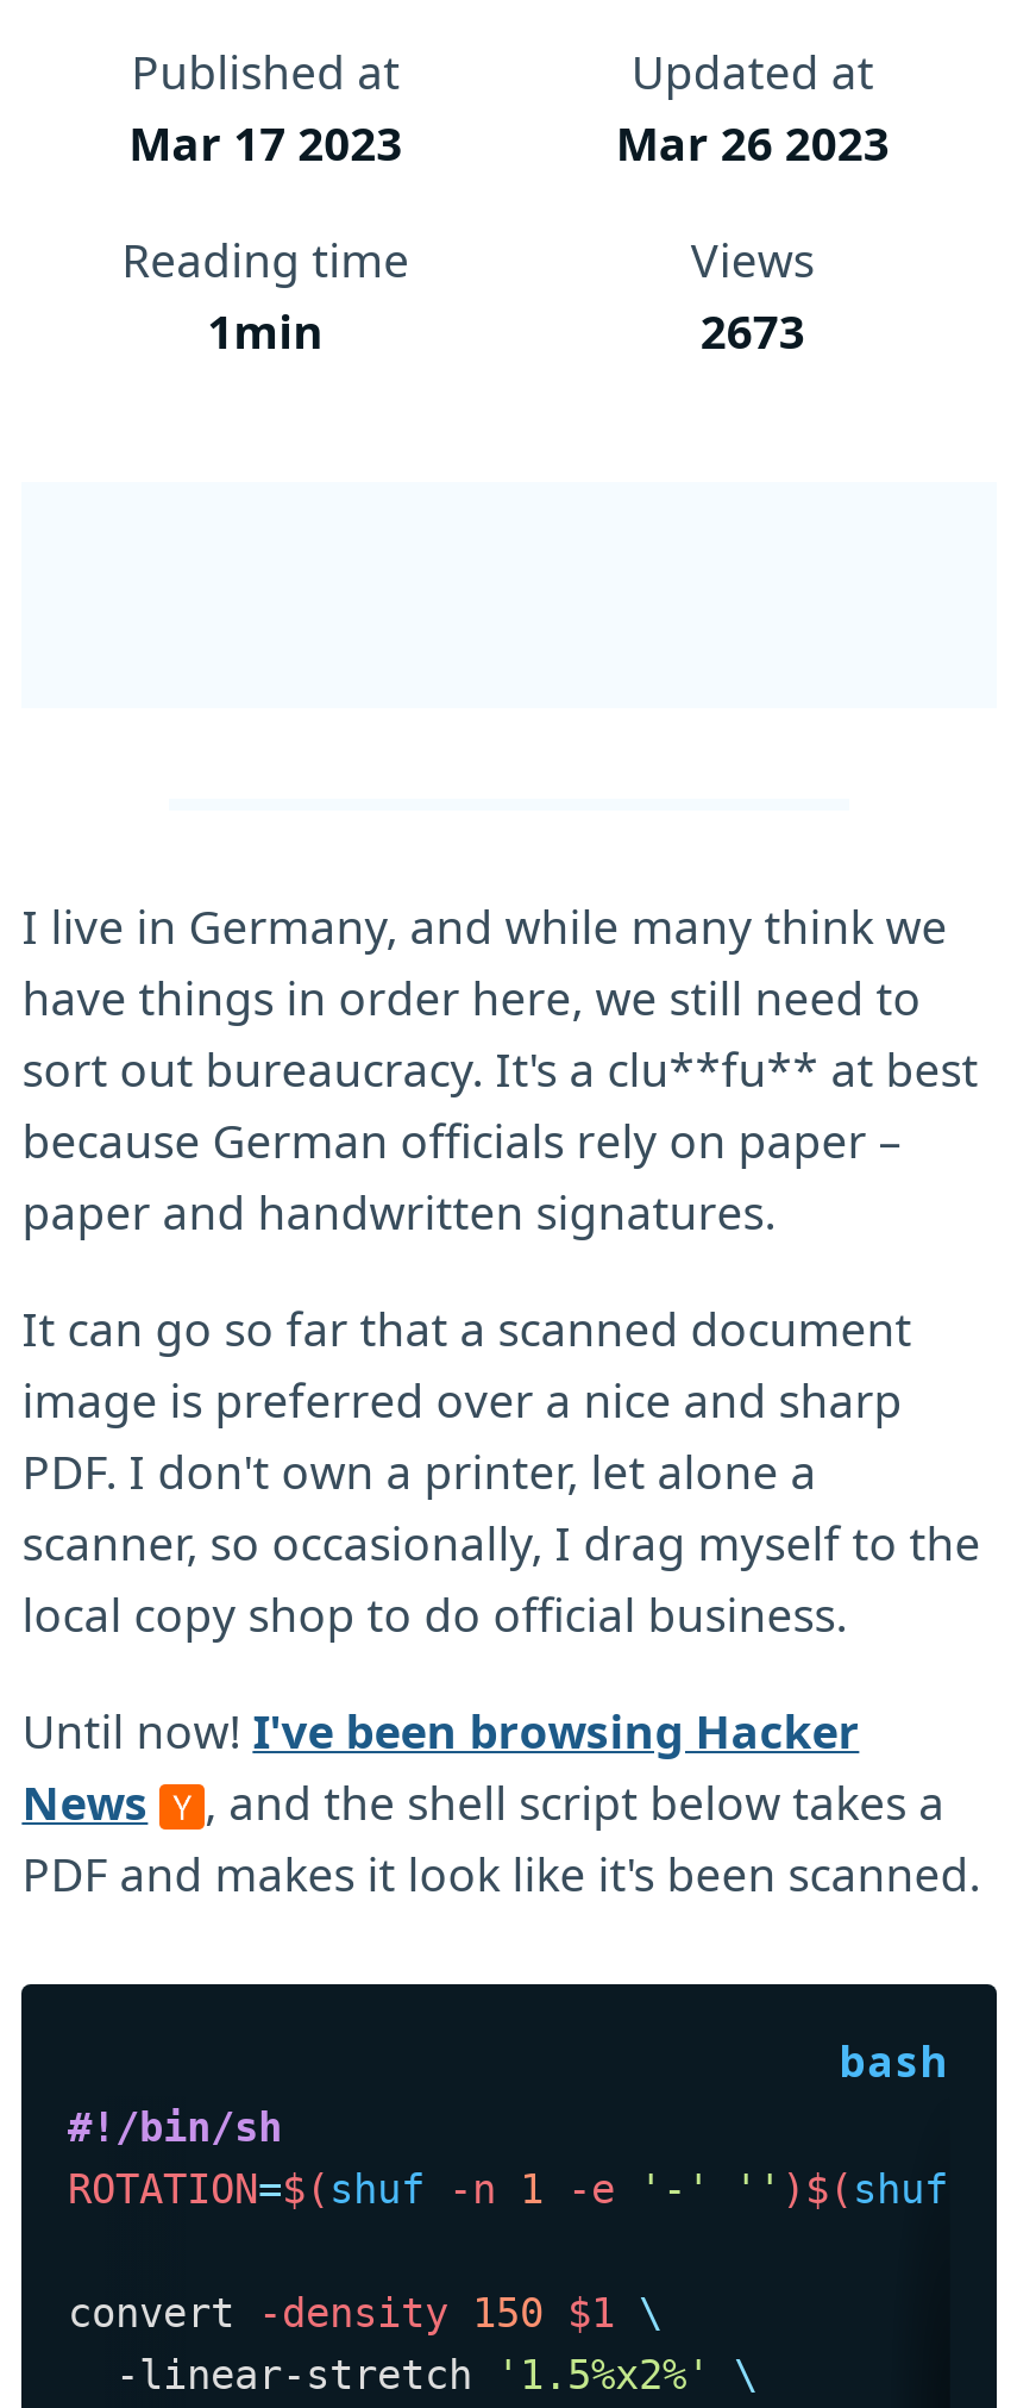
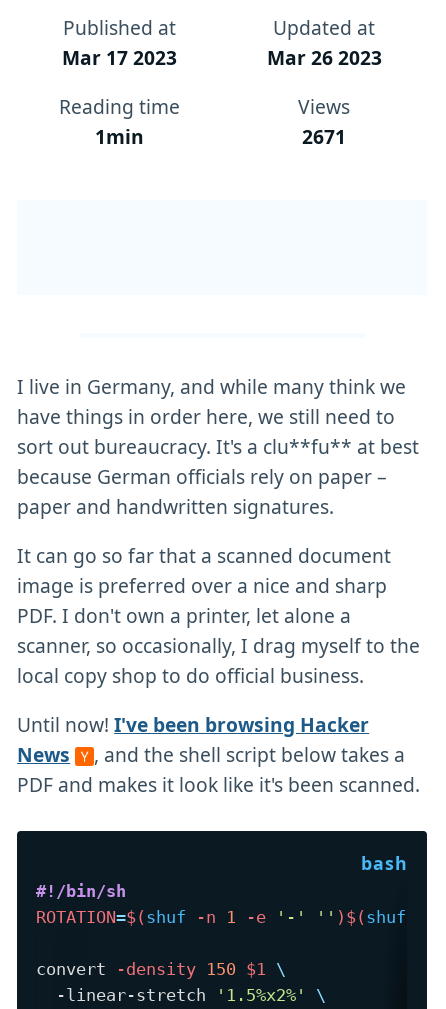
- 2673
+ 2671
